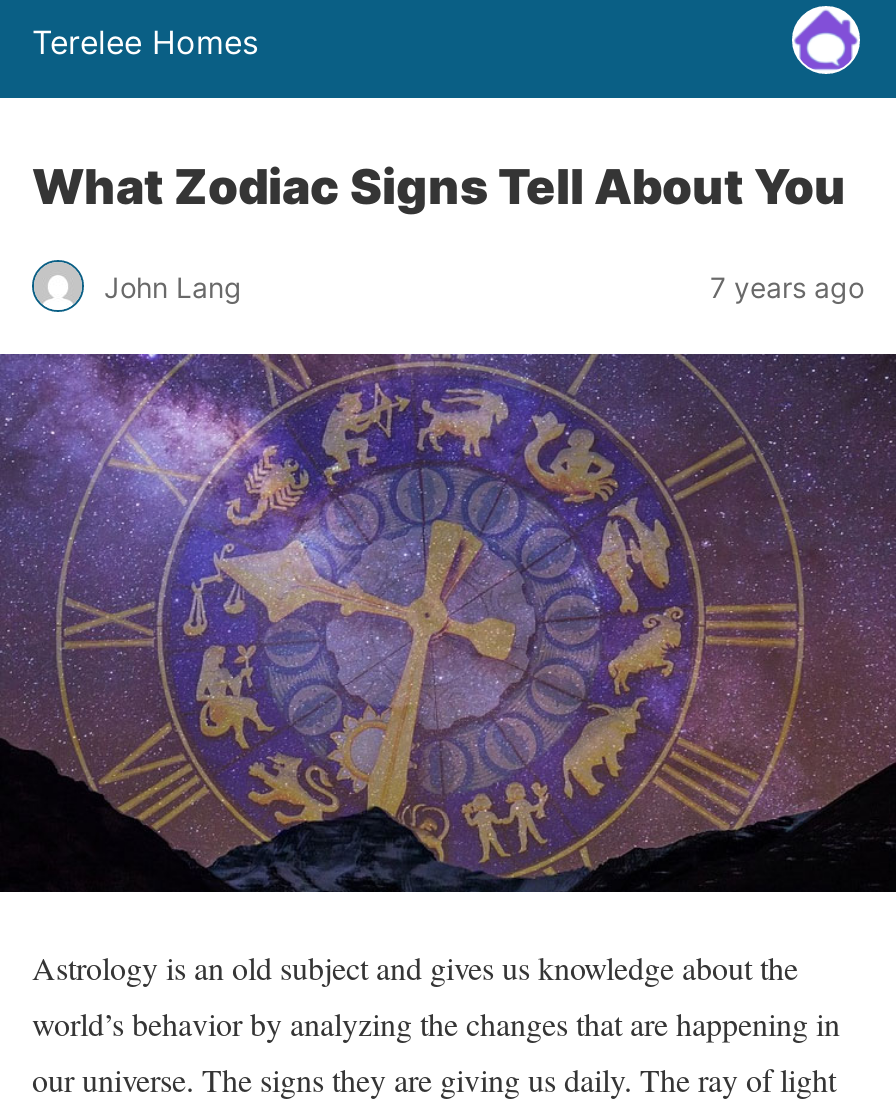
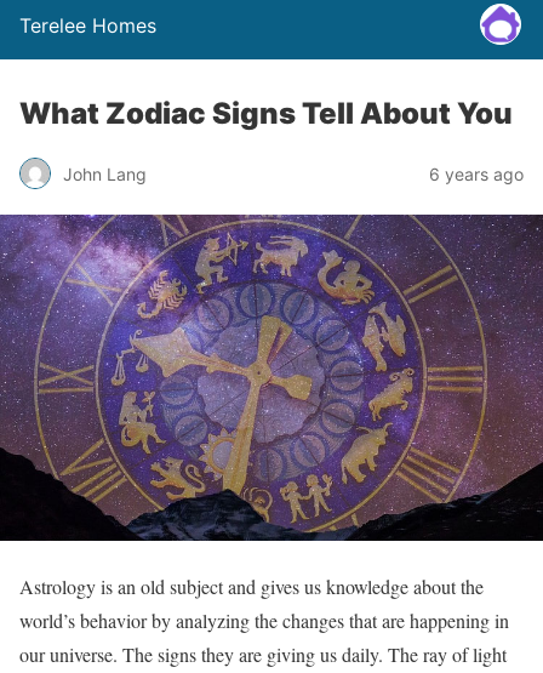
- 7 years ago
+ 6 years ago
